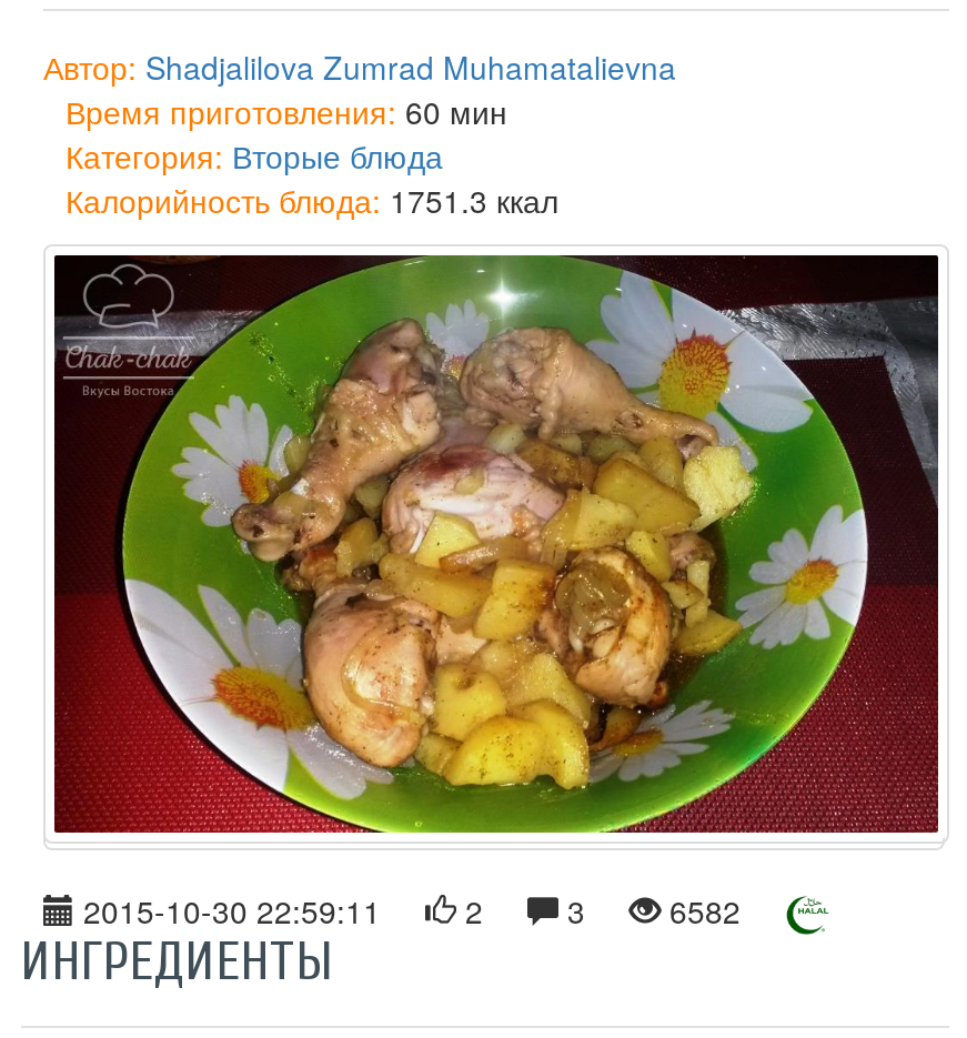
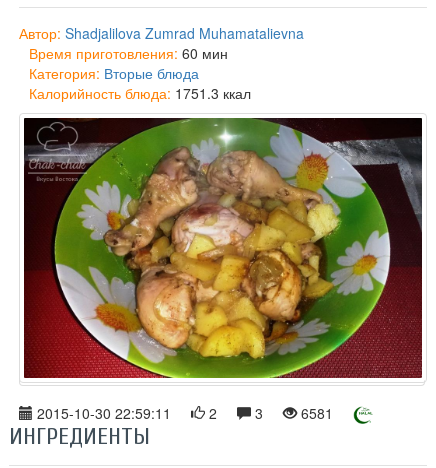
- 2015-10-30 22:59:11 2 3 6582
+ 2015-10-30 22:59:11 2 3 6581
